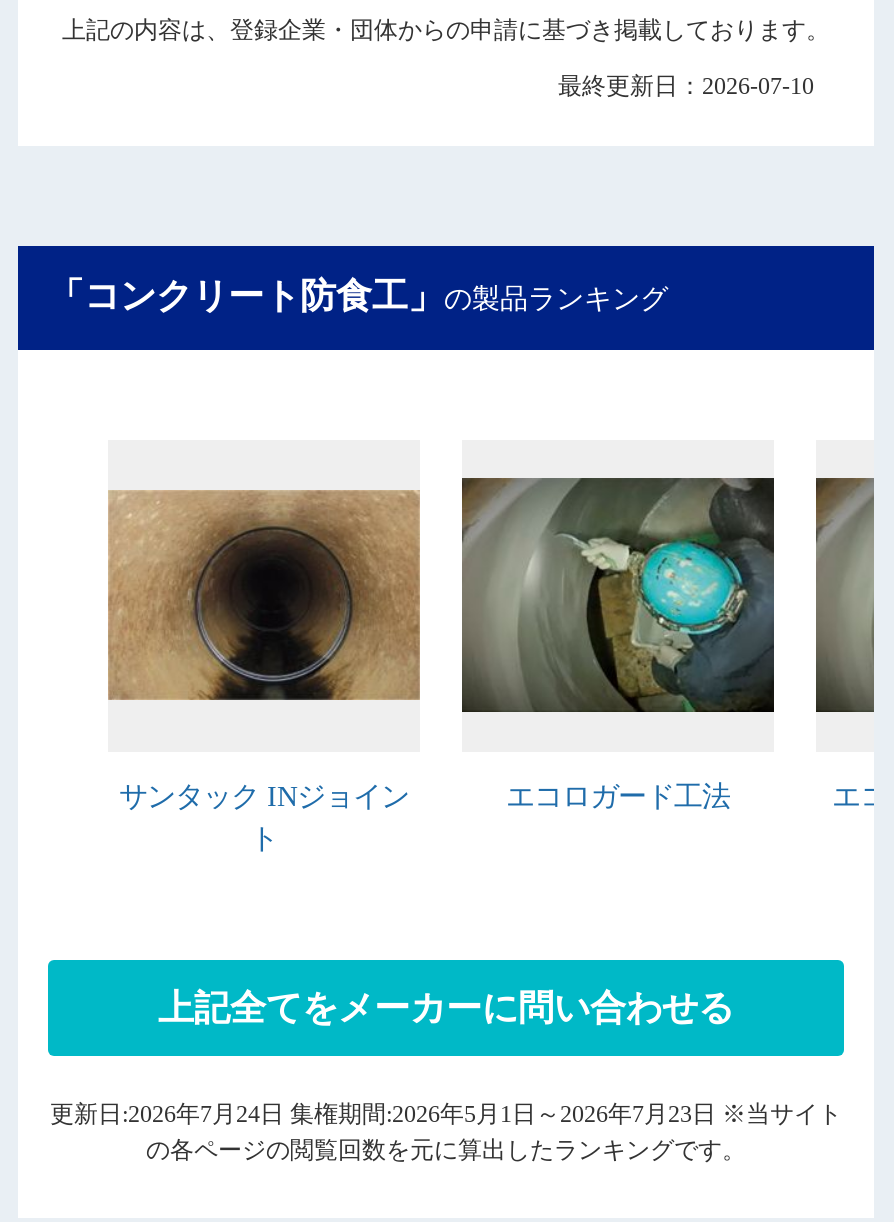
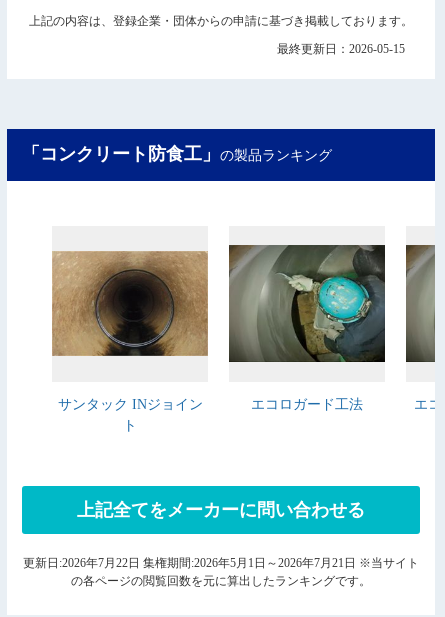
- 最終更新日：2026-07-10
+ 最終更新日：2026-05-15

- 更新日:2026年7月24日 集権期間:2026年5月1日～2026年7月23日 ※当サイト
+ 更新日:2026年7月22日 集権期間:2026年5月1日～2026年7月21日 ※当サイト
